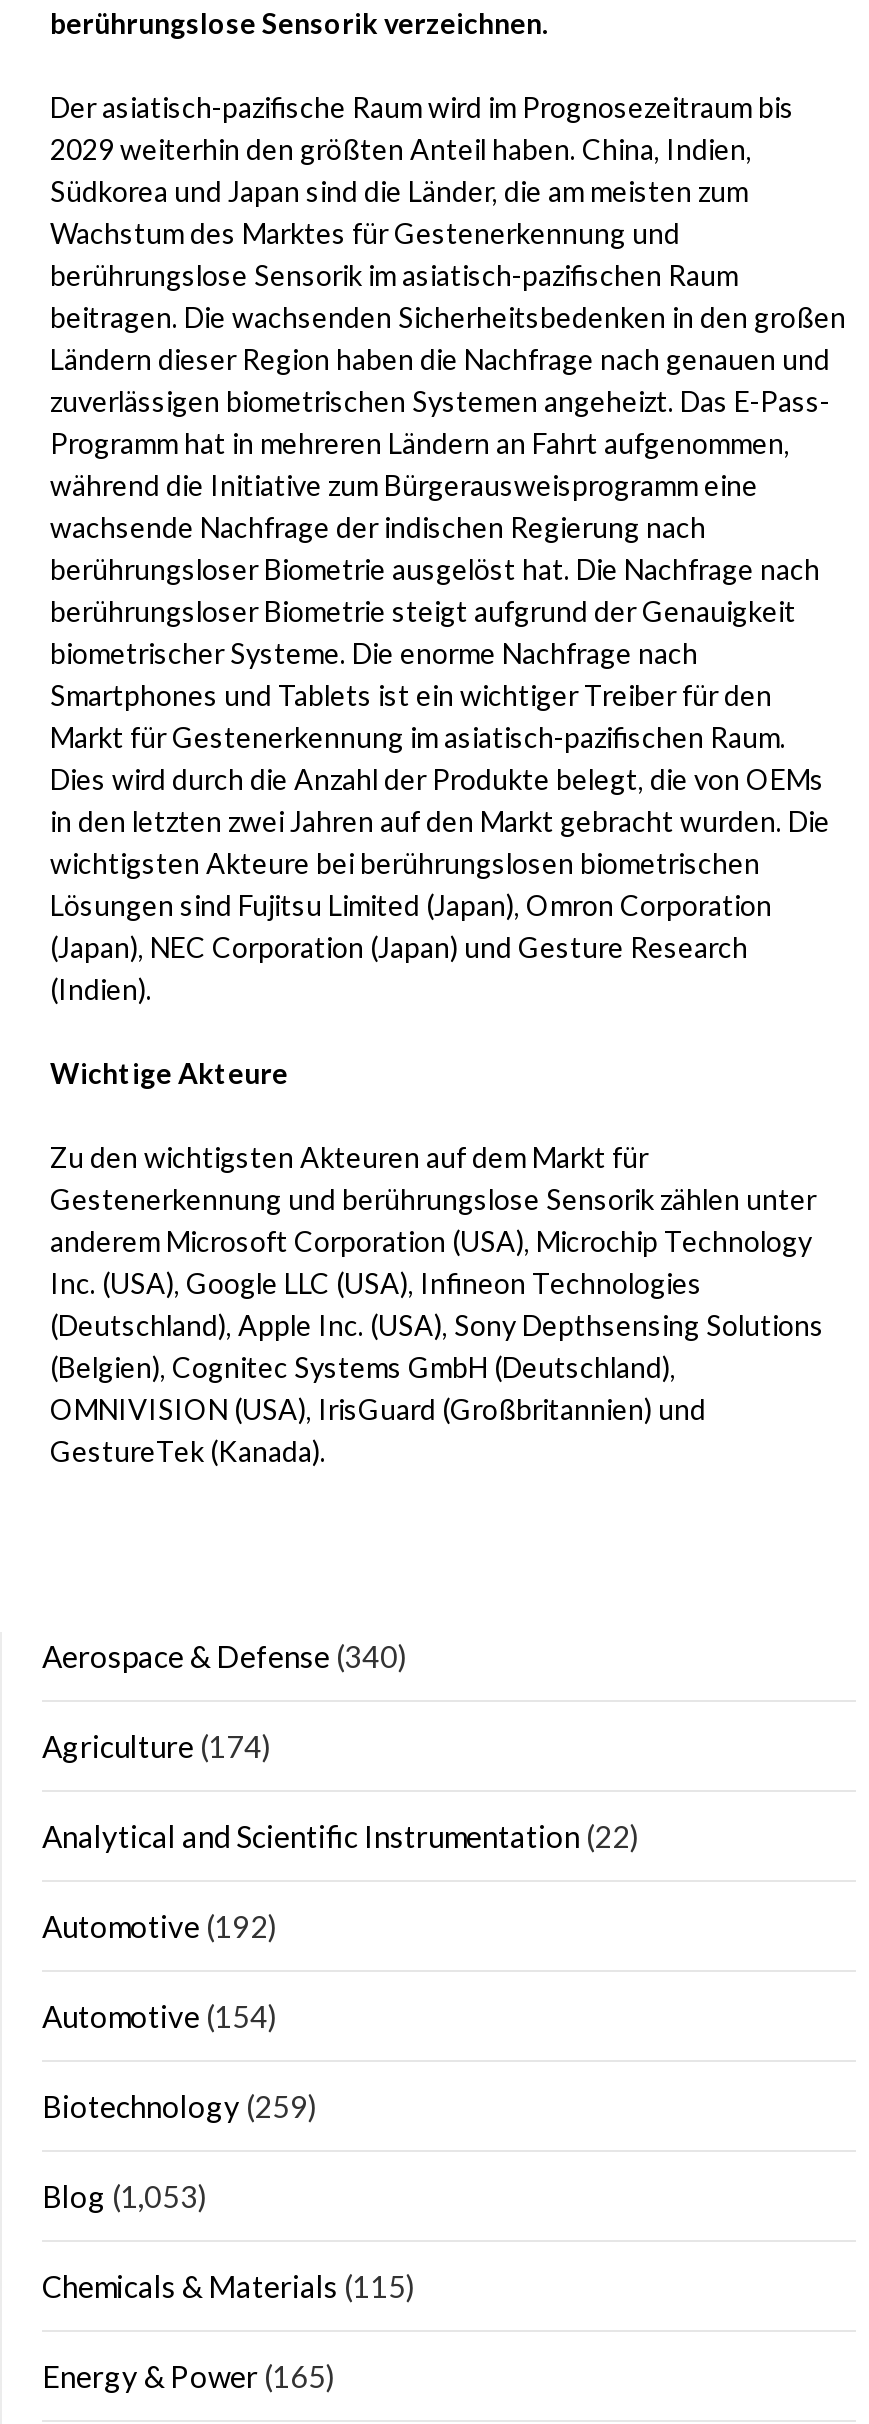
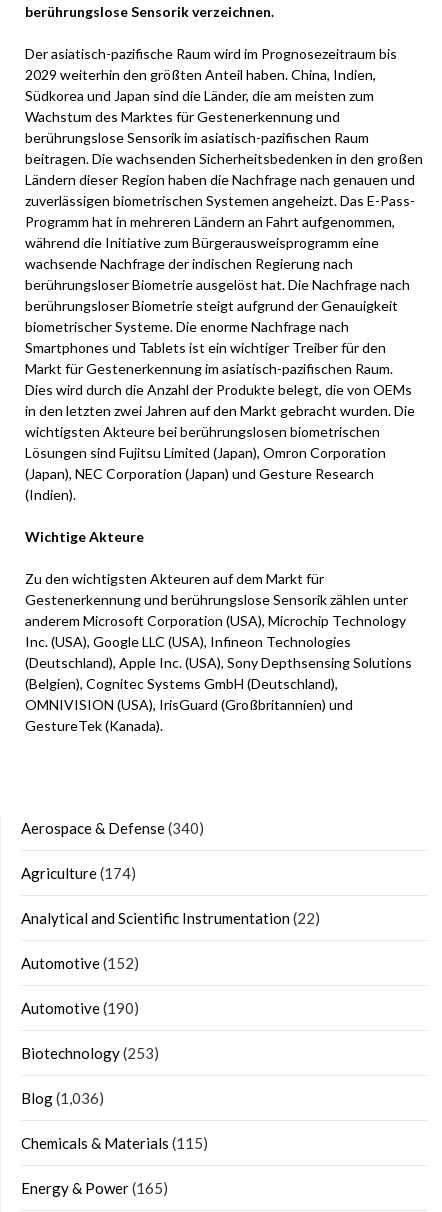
- Automotive (192)
+ Automotive (152)

- Automotive (154)
+ Automotive (190)

- Biotechnology (259)
+ Biotechnology (253)

- Blog (1,053)
+ Blog (1,036)
